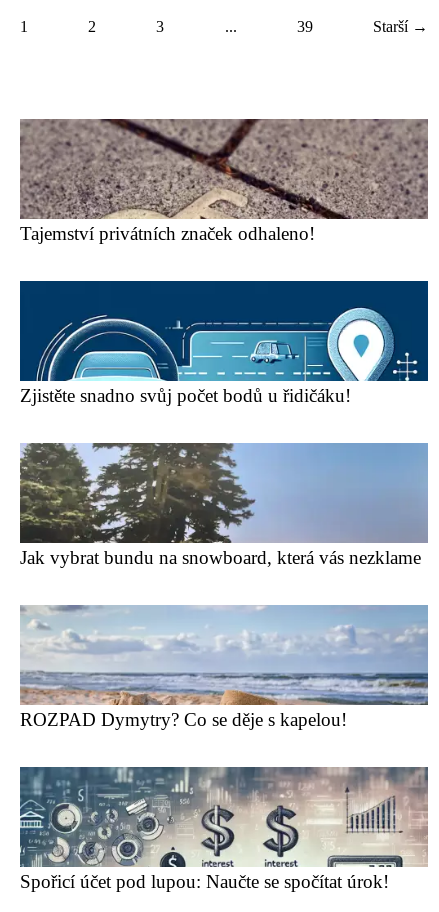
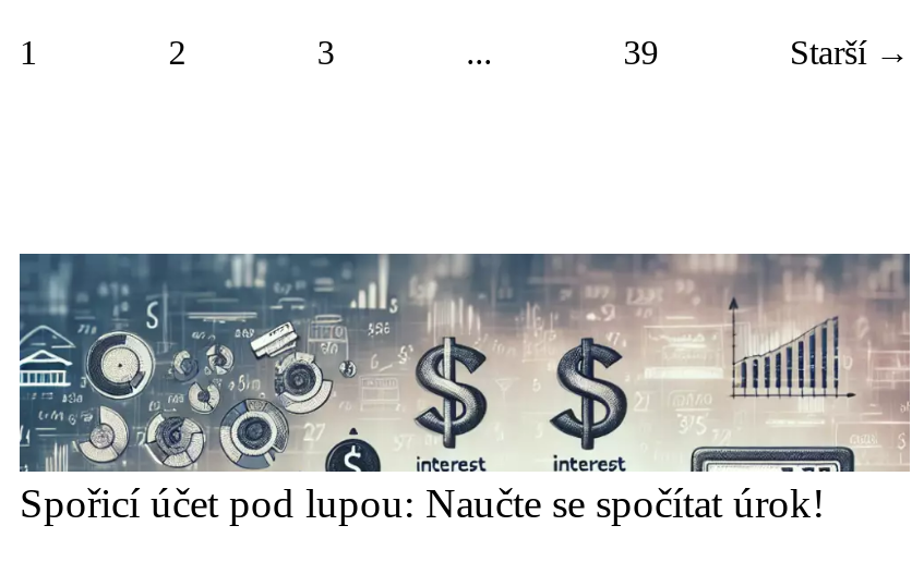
- [image]
- Tajemství privátních značek odhaleno!

- [image]
- Zjistěte snadno svůj počet bodů u řidičáku!

- [image]
- Jak vybrat bundu na snowboard, která vás nezklame

- [image]
- ROZPAD Dymytry? Co se děje s kapelou!
